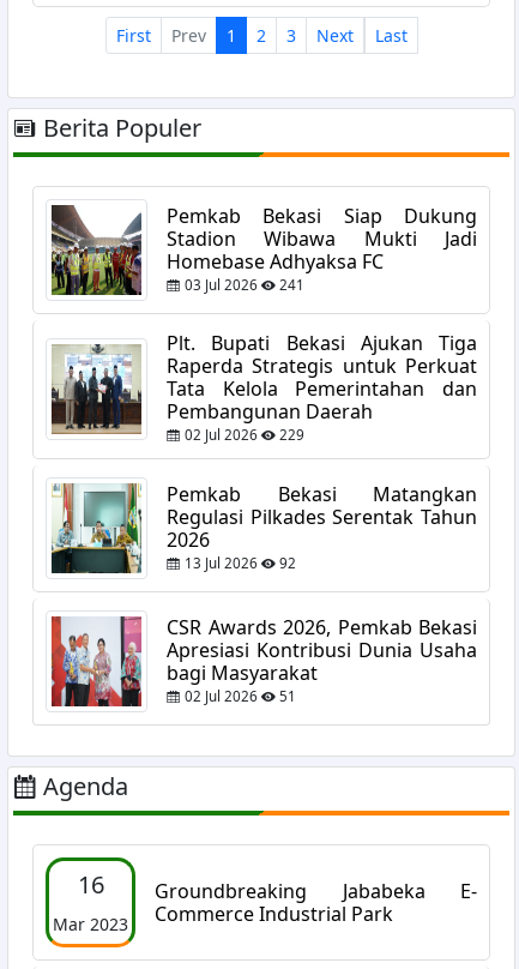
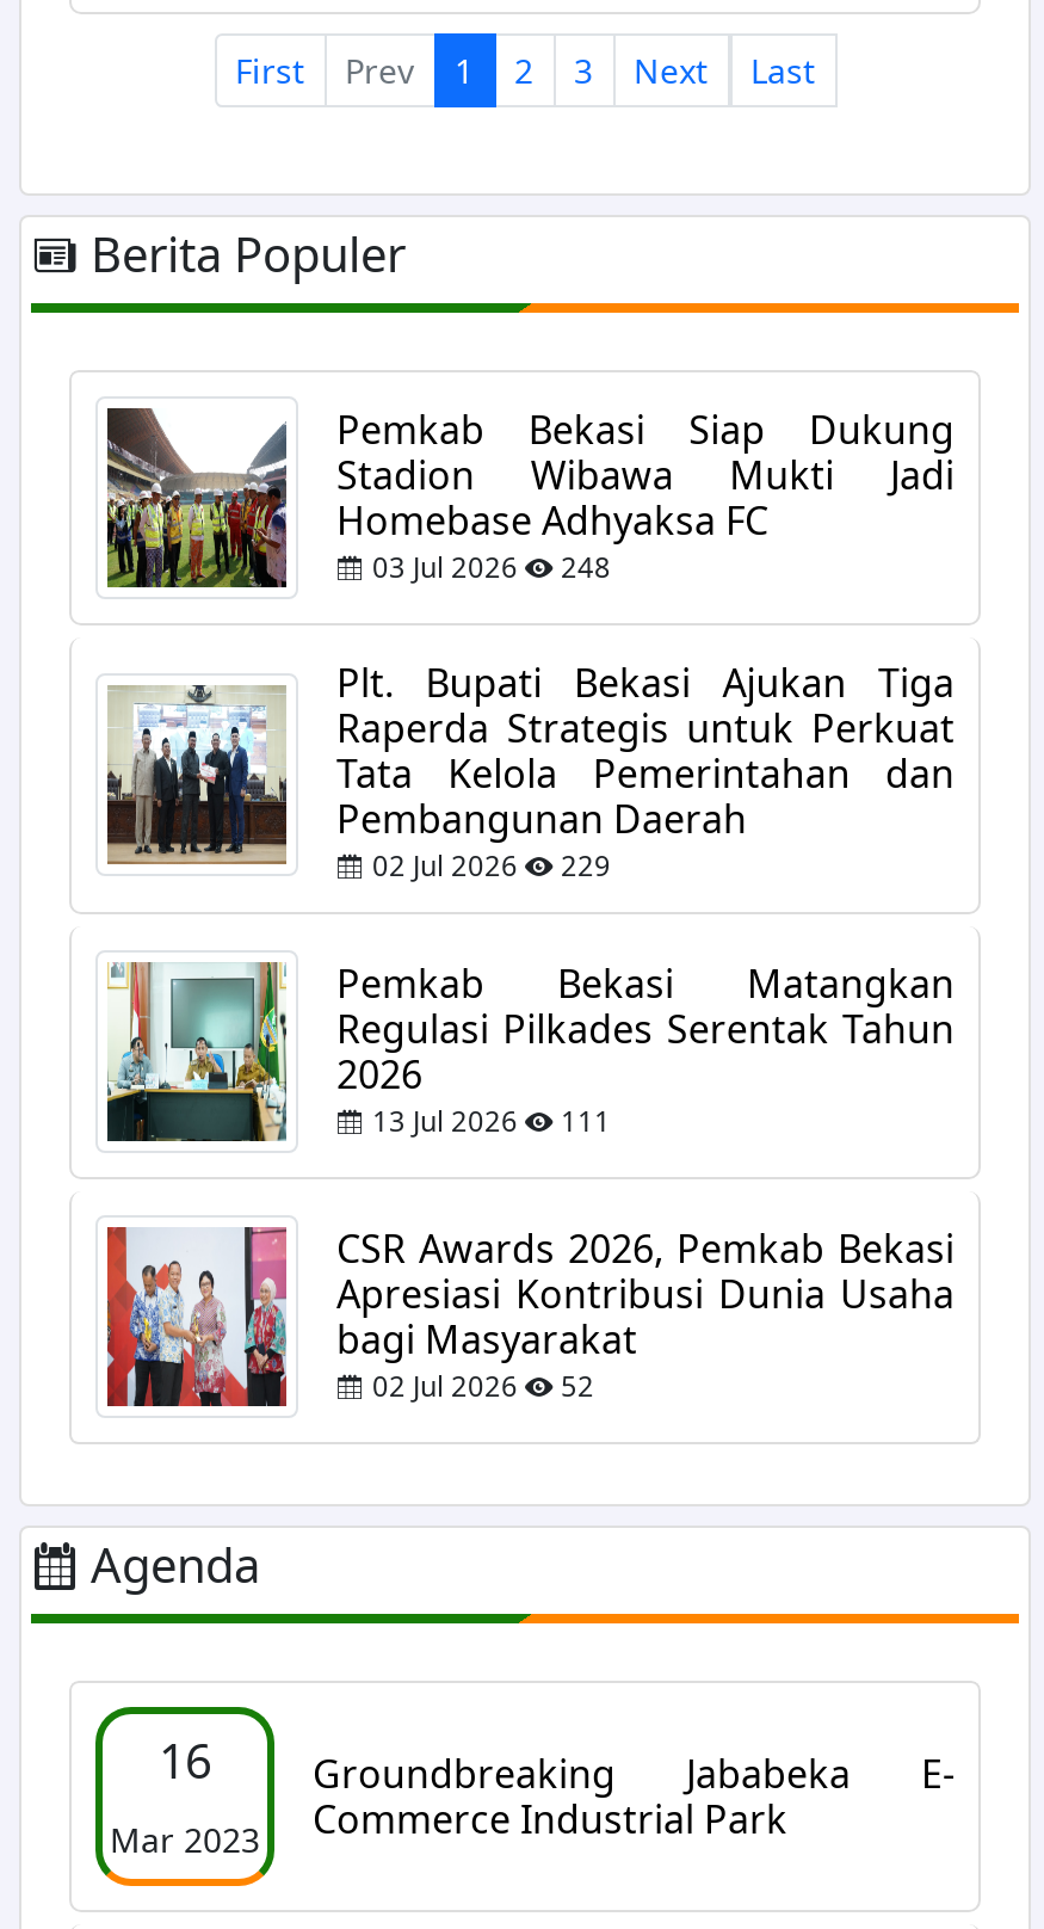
- 03 Jul 2026 241
+ 03 Jul 2026 248

- 13 Jul 2026 92
+ 13 Jul 2026 111

- 02 Jul 2026 51
+ 02 Jul 2026 52
